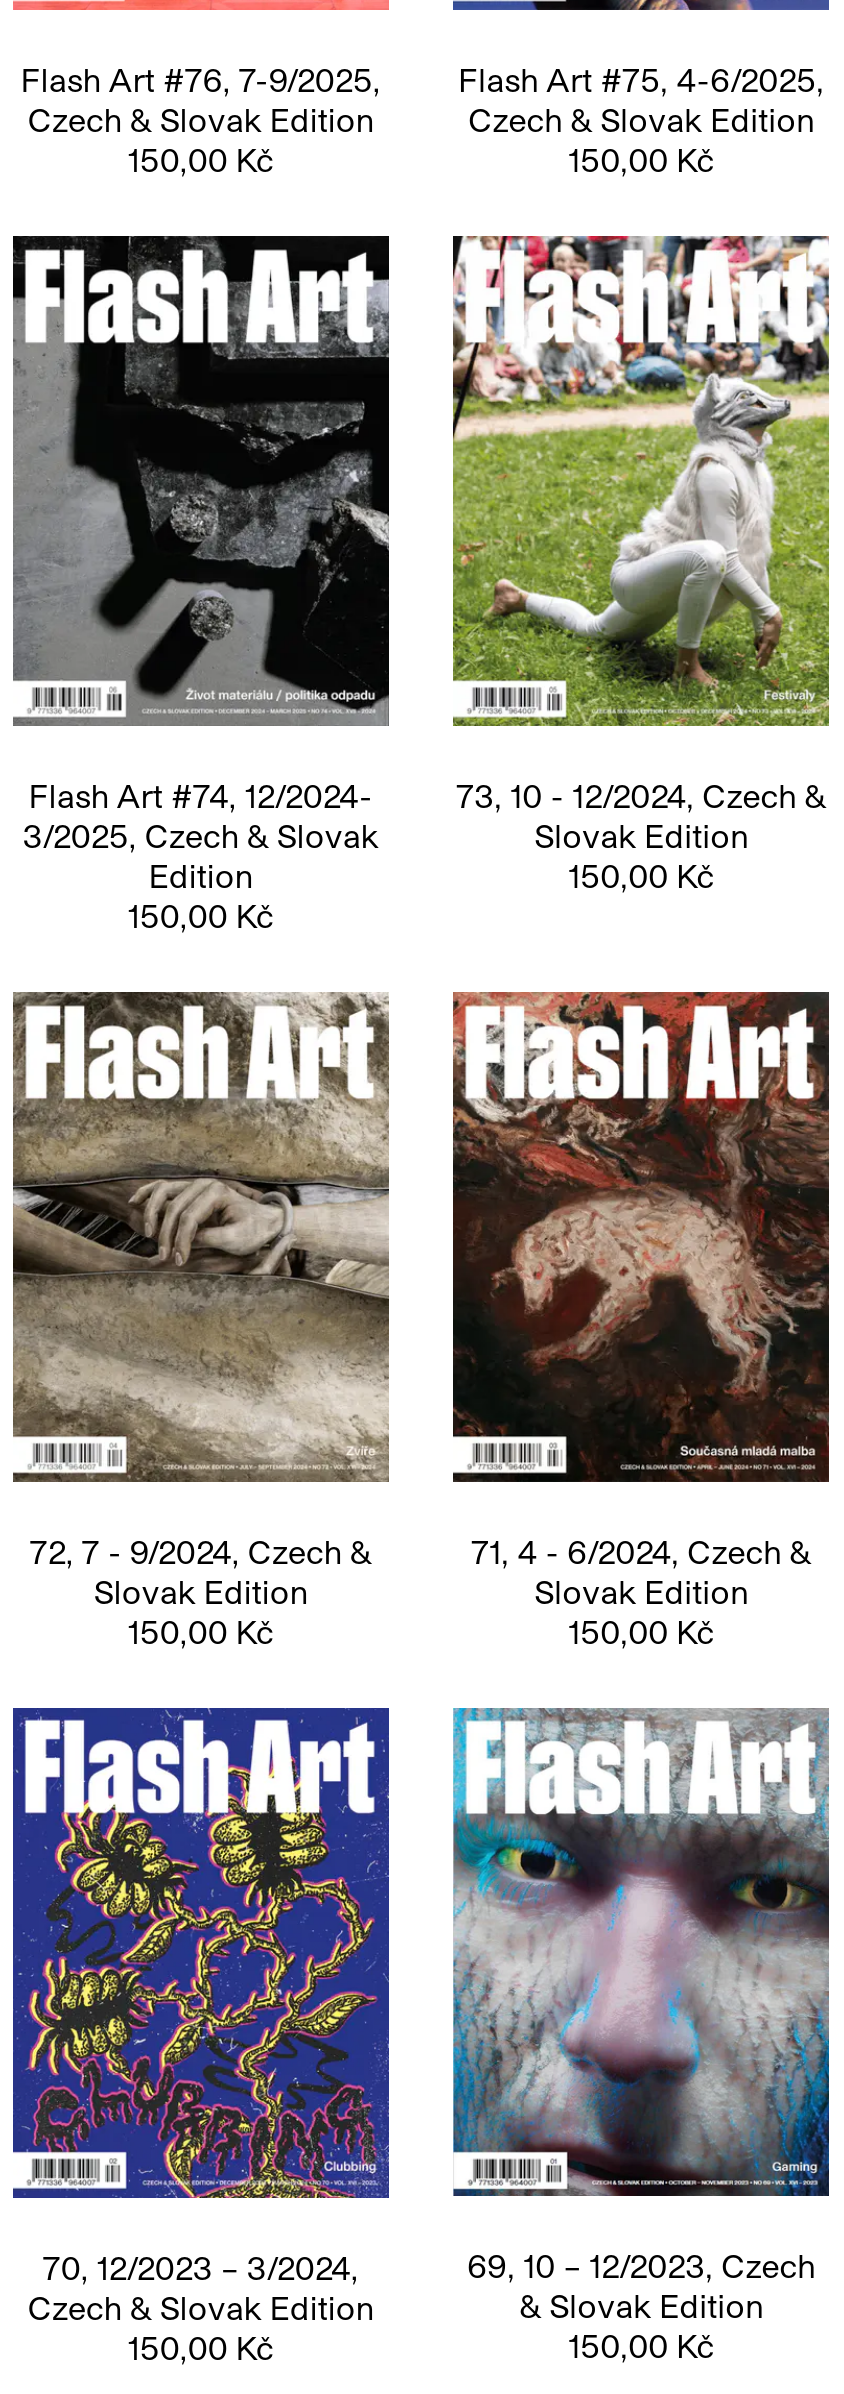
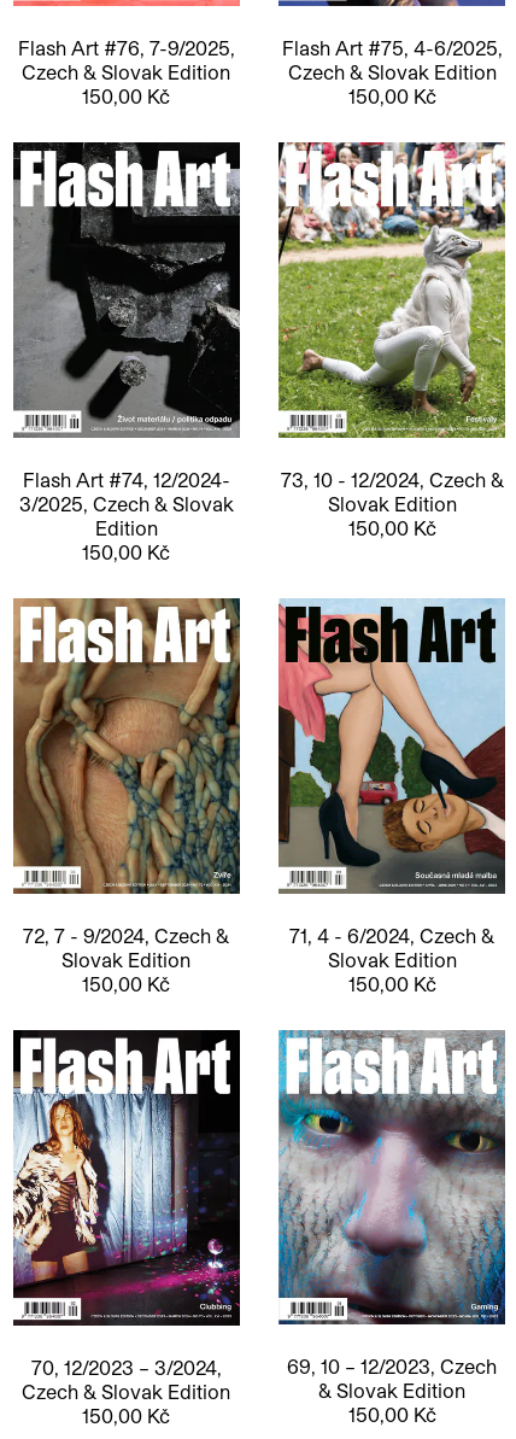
- [image]
+ [image]

- [image]
+ [image]

- [image]
+ [image]
